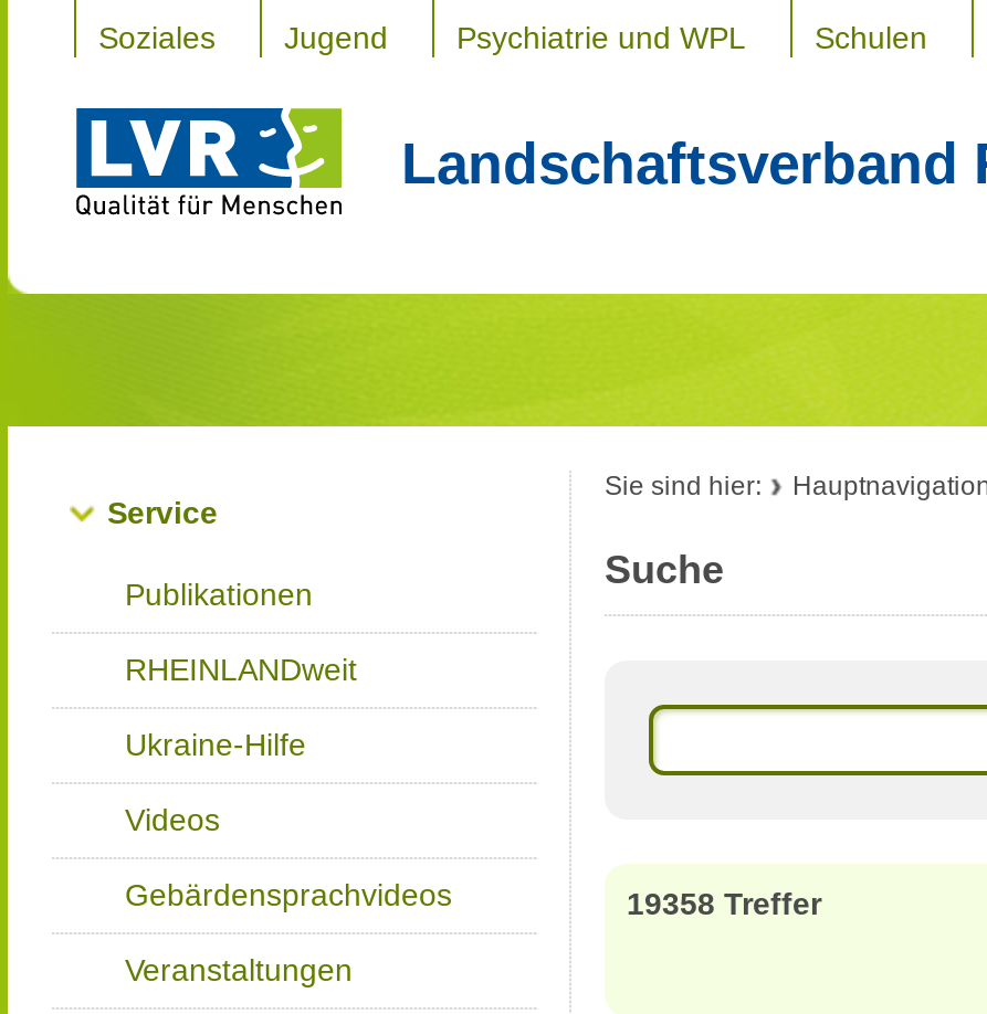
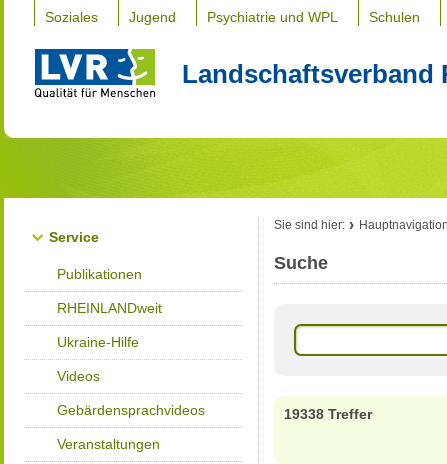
- 19358 Treffer
+ 19338 Treffer
